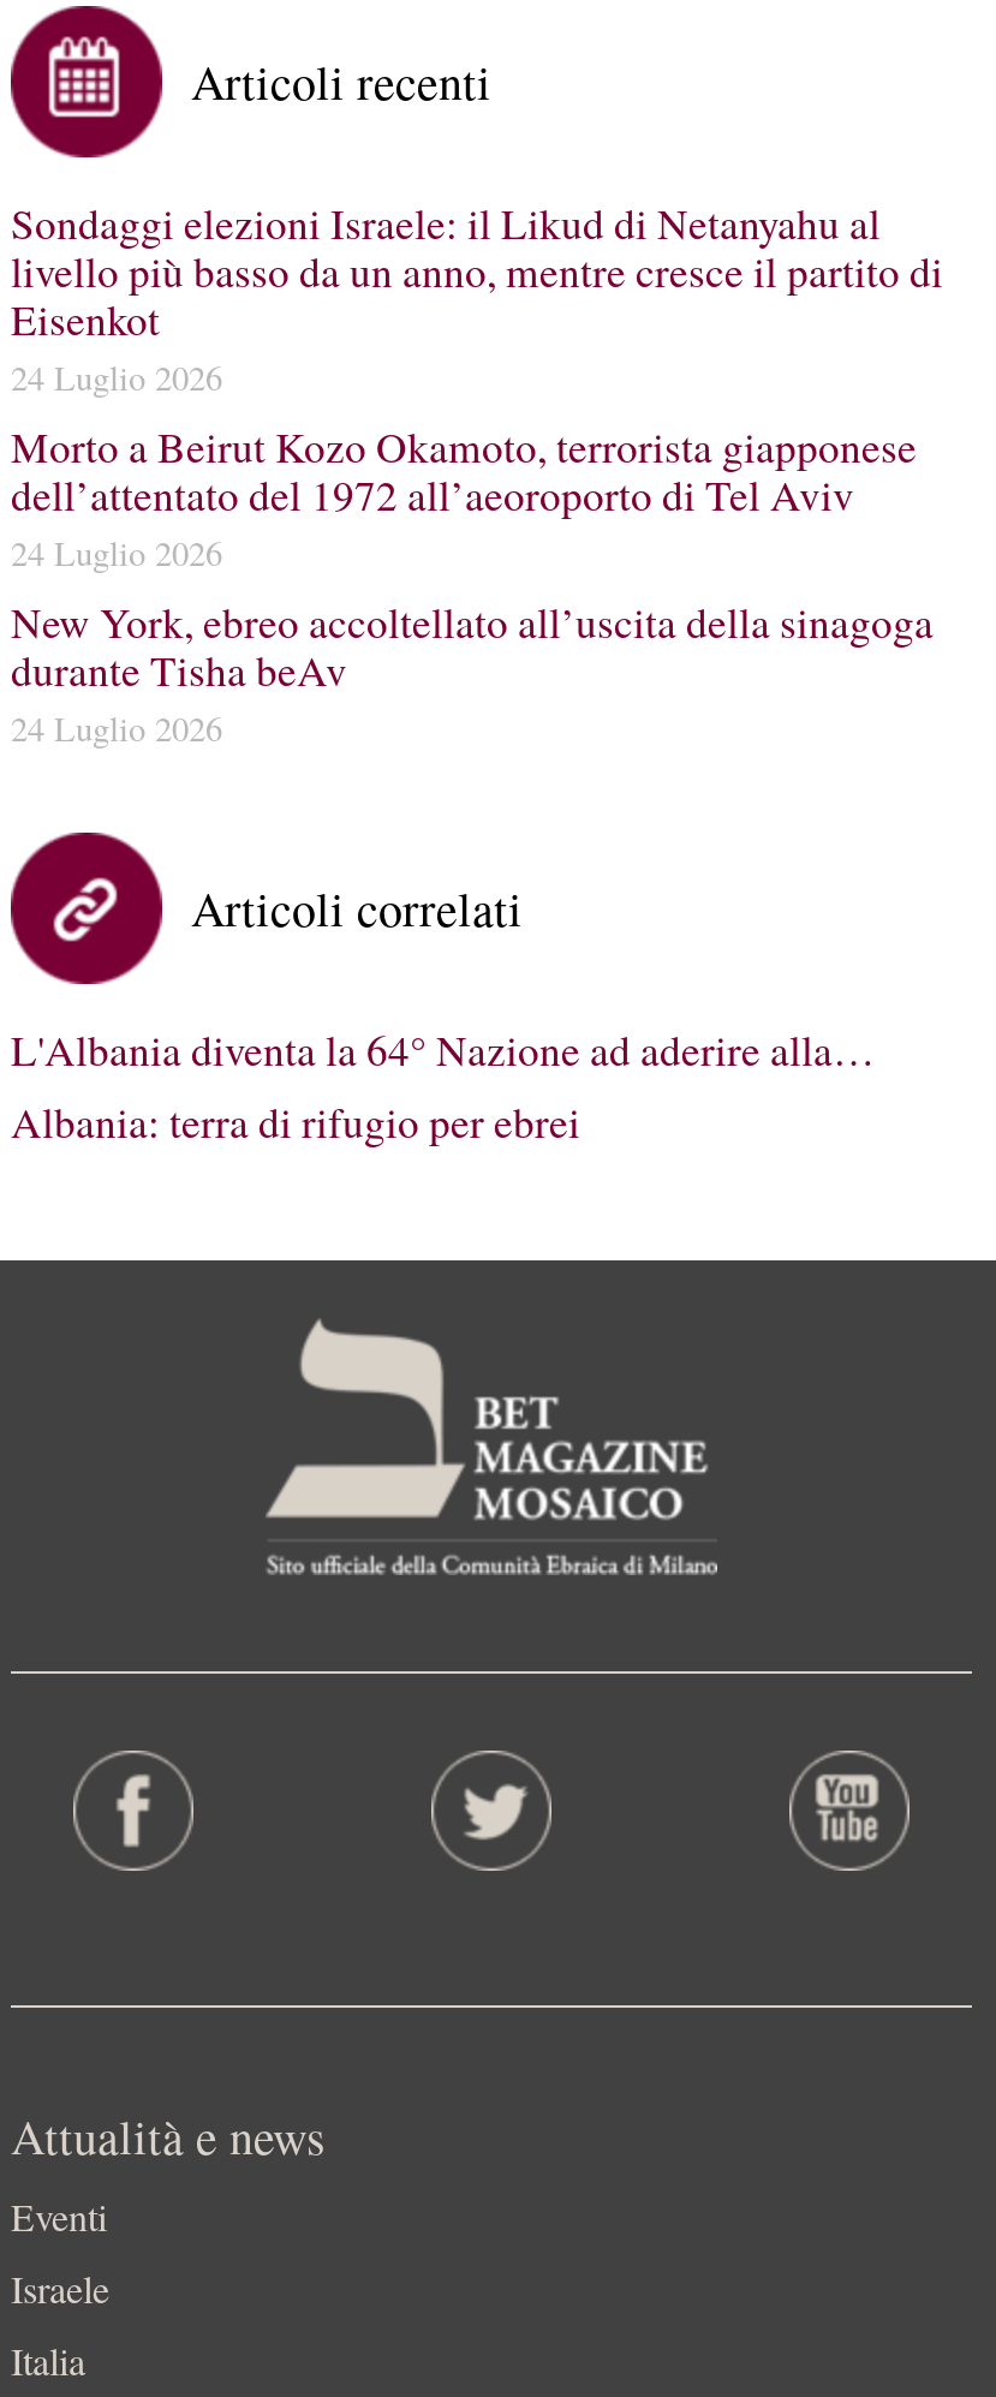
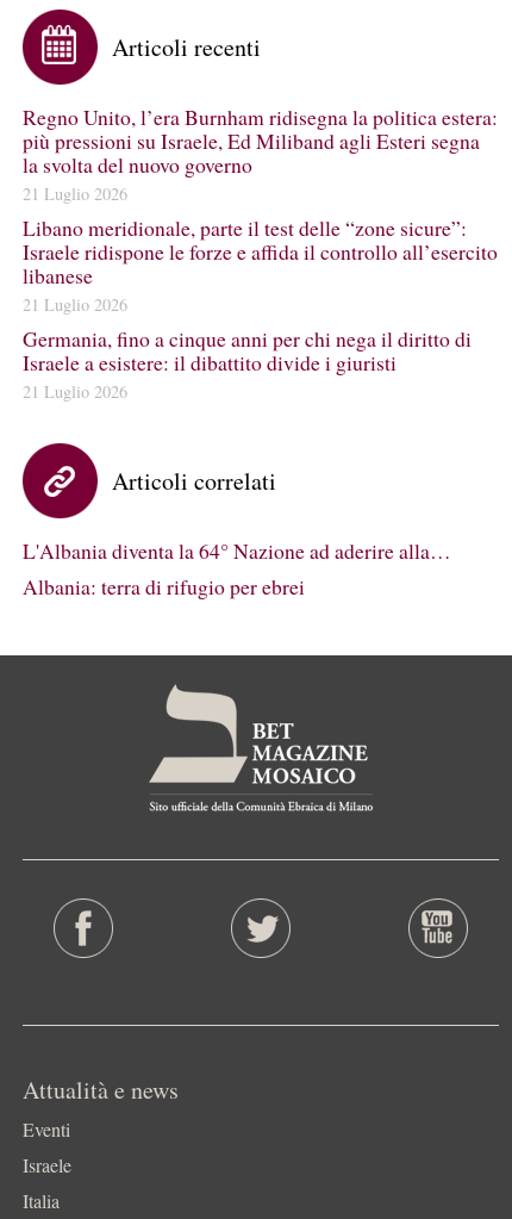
- Sondaggi elezioni Israele: il Likud di Netanyahu al
- livello più basso da un anno, mentre cresce il partito di
- Eisenkot
- 24 Luglio 2026
- Morto a Beirut Kozo Okamoto, terrorista giapponese
- dell’attentato del 1972 all’aeoroporto di Tel Aviv
- 24 Luglio 2026
- New York, ebreo accoltellato all’uscita della sinagoga
- durante Tisha beAv
- 24 Luglio 2026
+ Regno Unito, l’era Burnham ridisegna la politica estera:
+ più pressioni su Israele, Ed Miliband agli Esteri segna
+ la svolta del nuovo governo
+ 21 Luglio 2026
+ Libano meridionale, parte il test delle “zone sicure”:
+ Israele ridispone le forze e affida il controllo all’esercito
+ libanese
+ 21 Luglio 2026
+ Germania, fino a cinque anni per chi nega il diritto di
+ Israele a esistere: il dibattito divide i giuristi
+ 21 Luglio 2026
